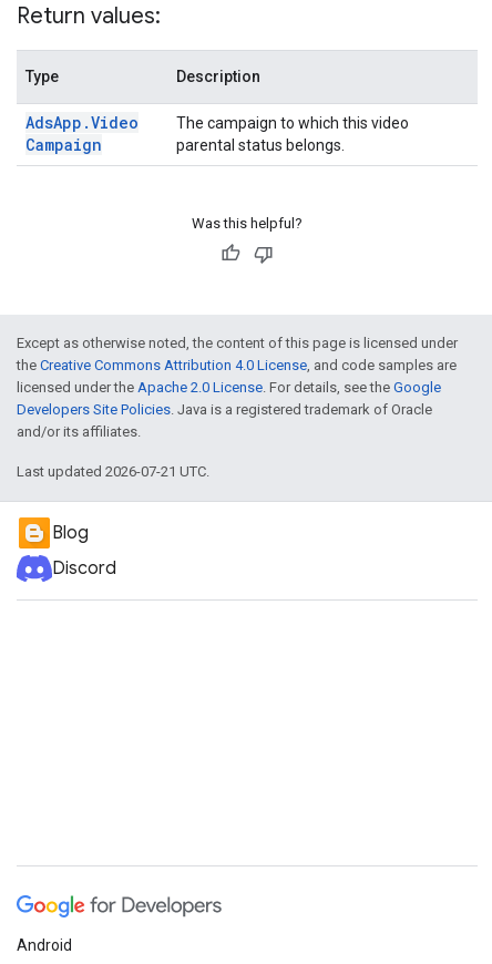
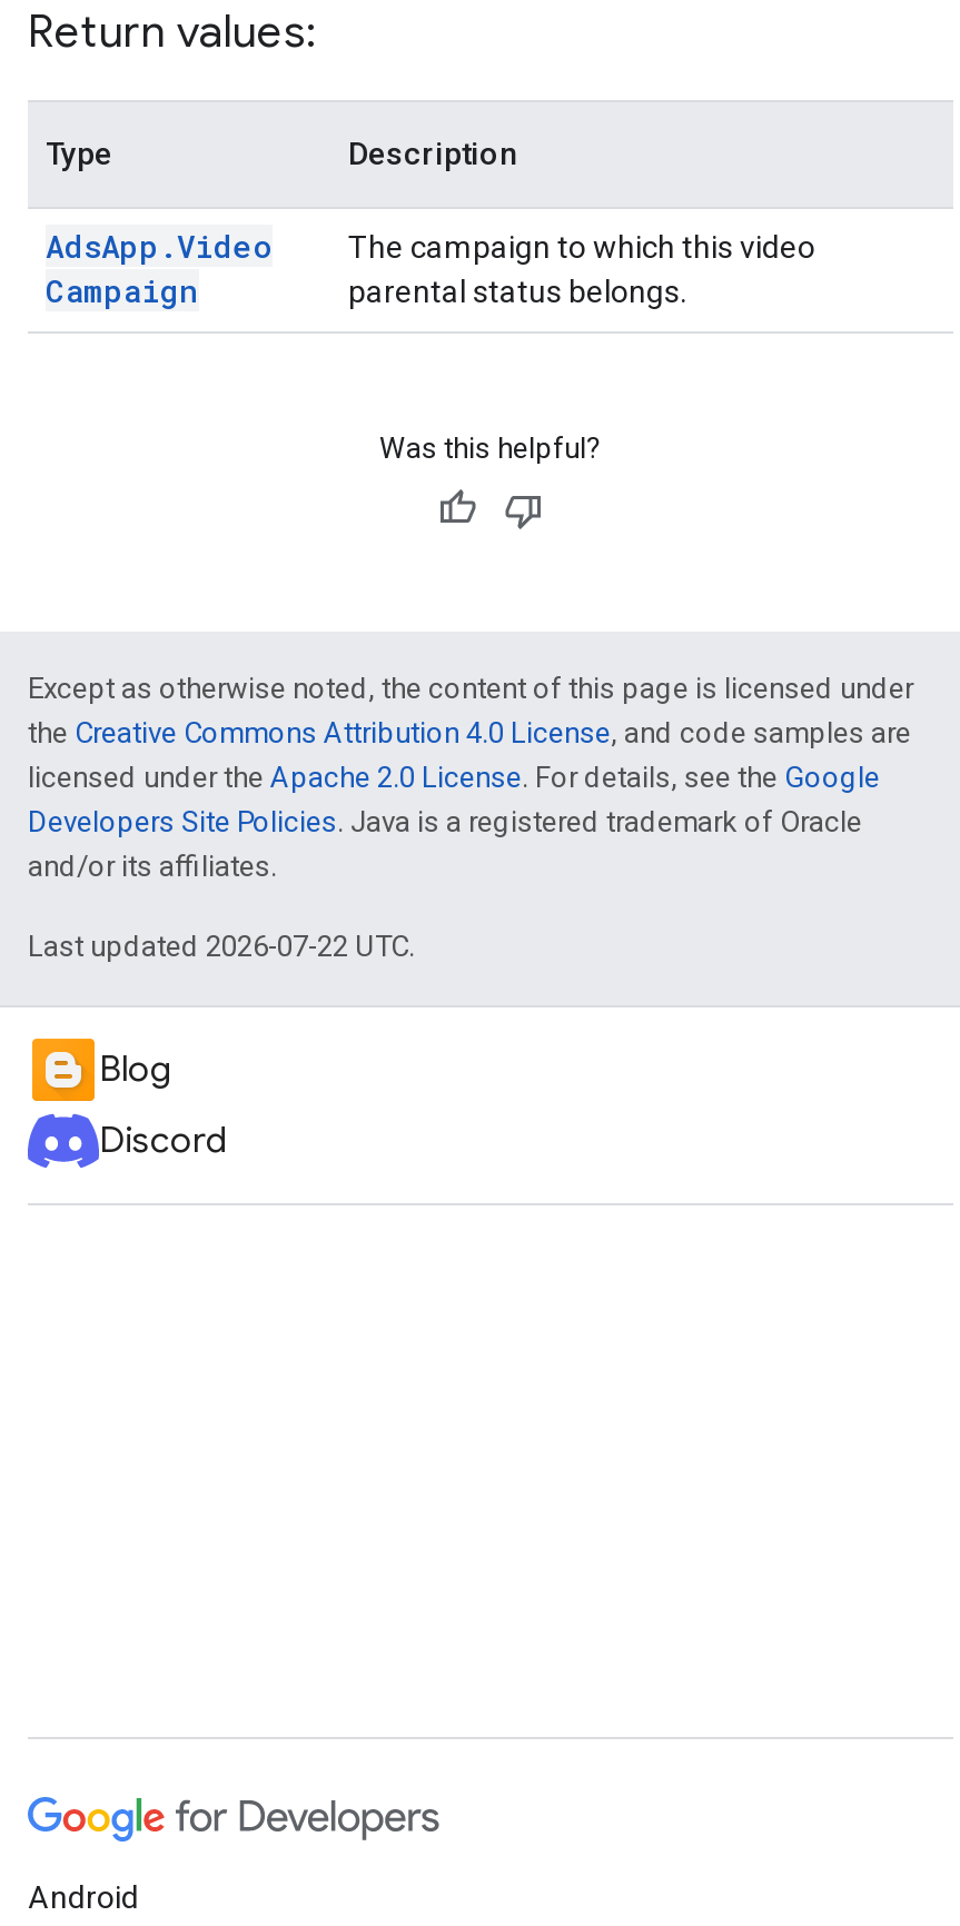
- Last updated 2026-07-21 UTC.
+ Last updated 2026-07-22 UTC.
